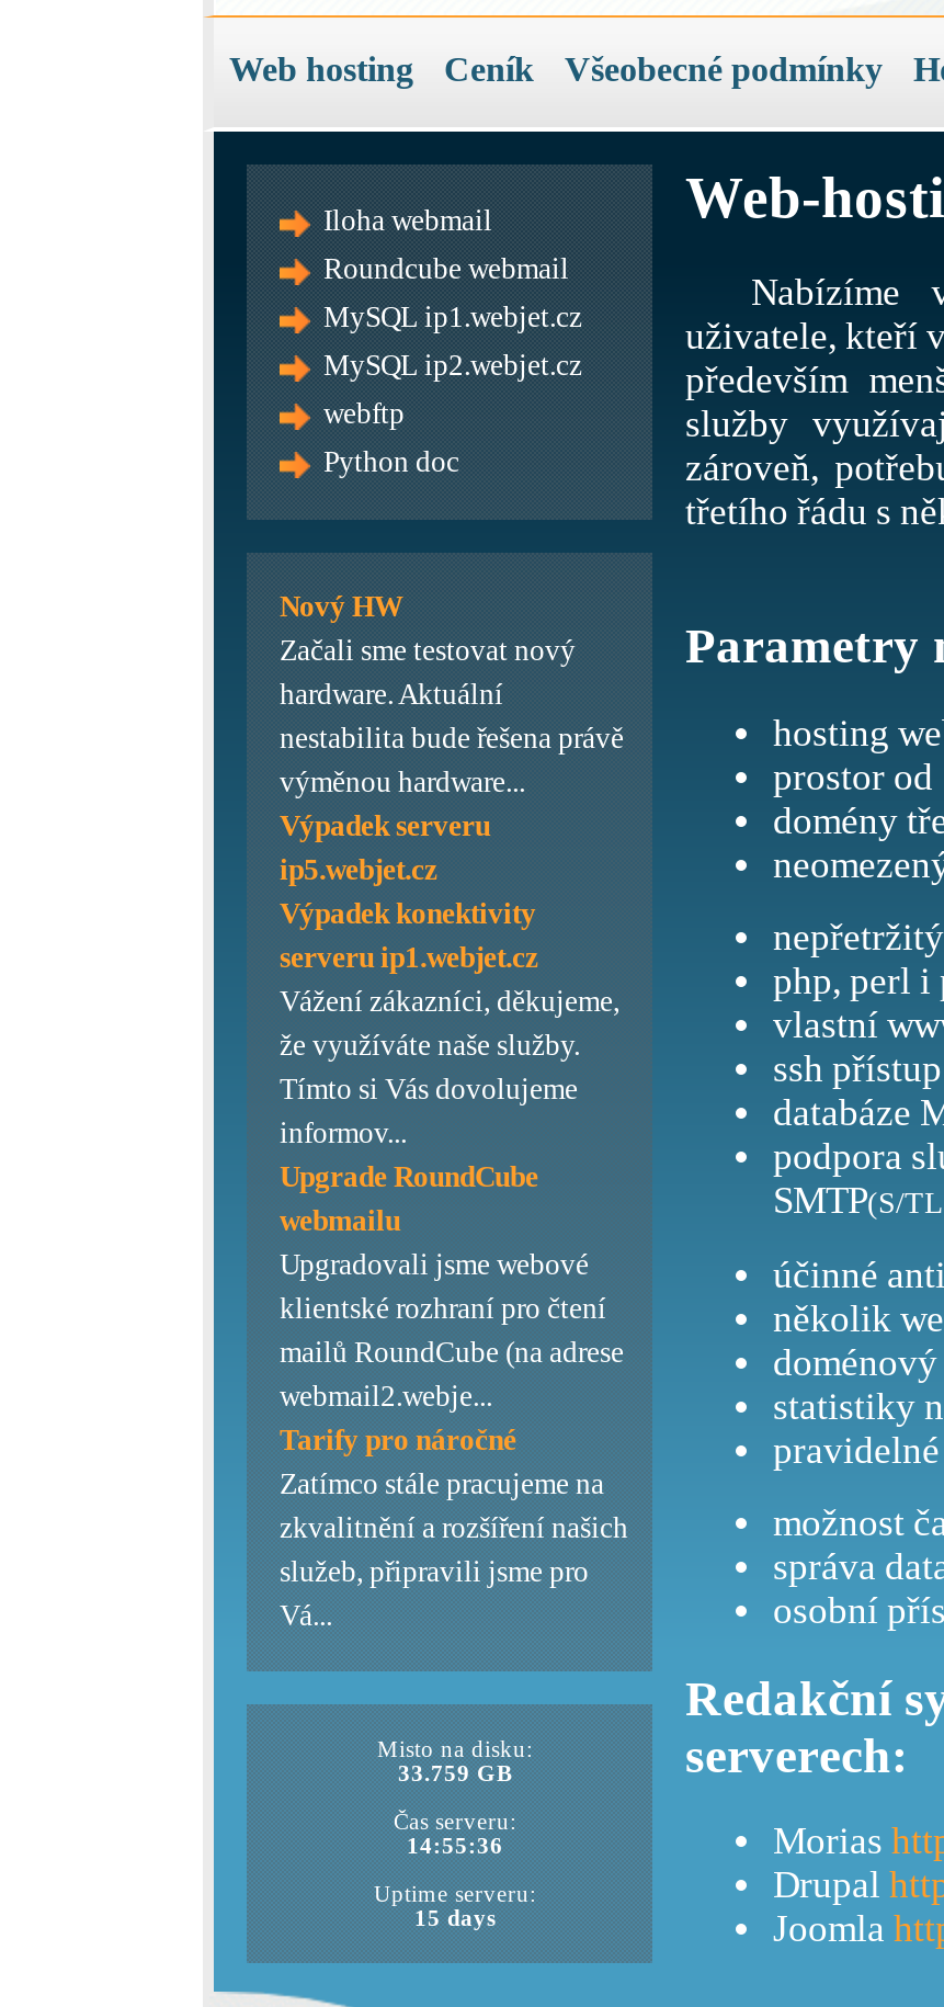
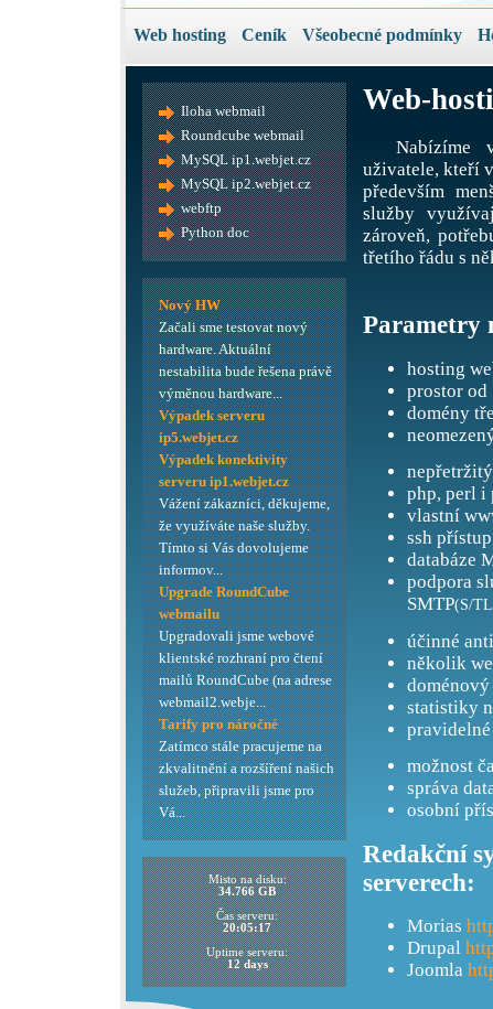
- 33.759 GB
+ 34.766 GB

- 14:55:36
+ 20:05:17

- 15 days
+ 12 days
